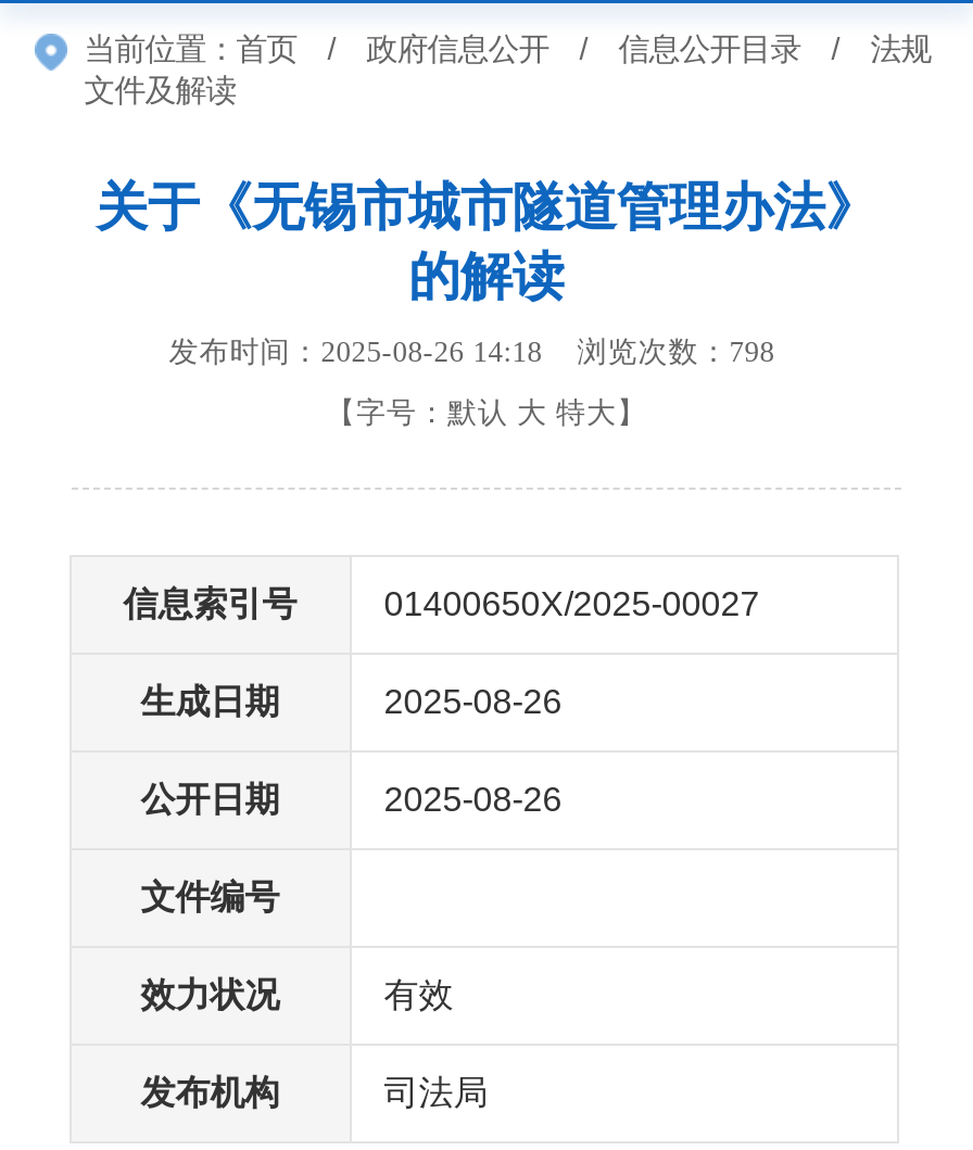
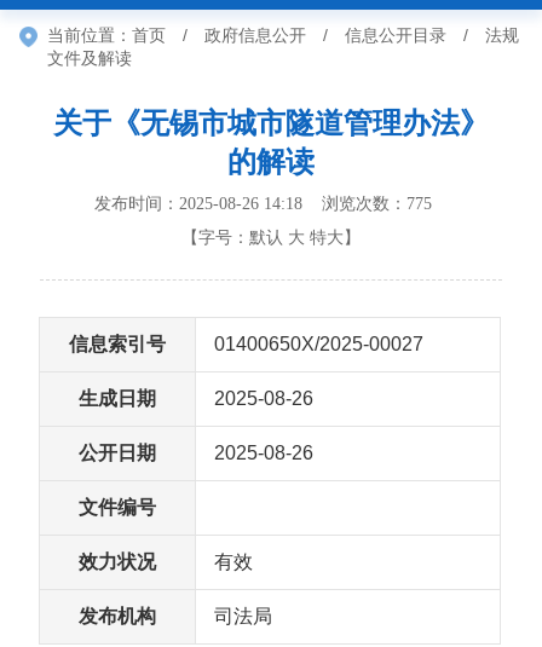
- 发布时间：2025-08-26 14:18 浏览次数：798
+ 发布时间：2025-08-26 14:18 浏览次数：775
